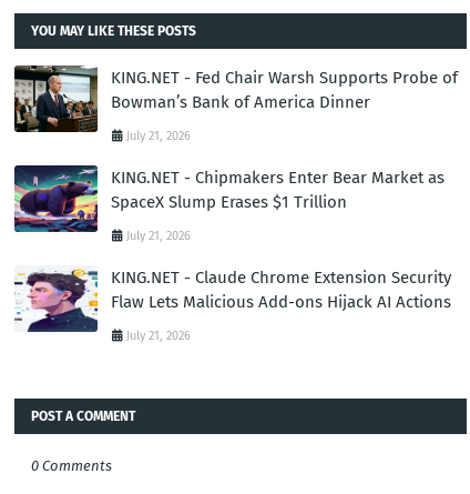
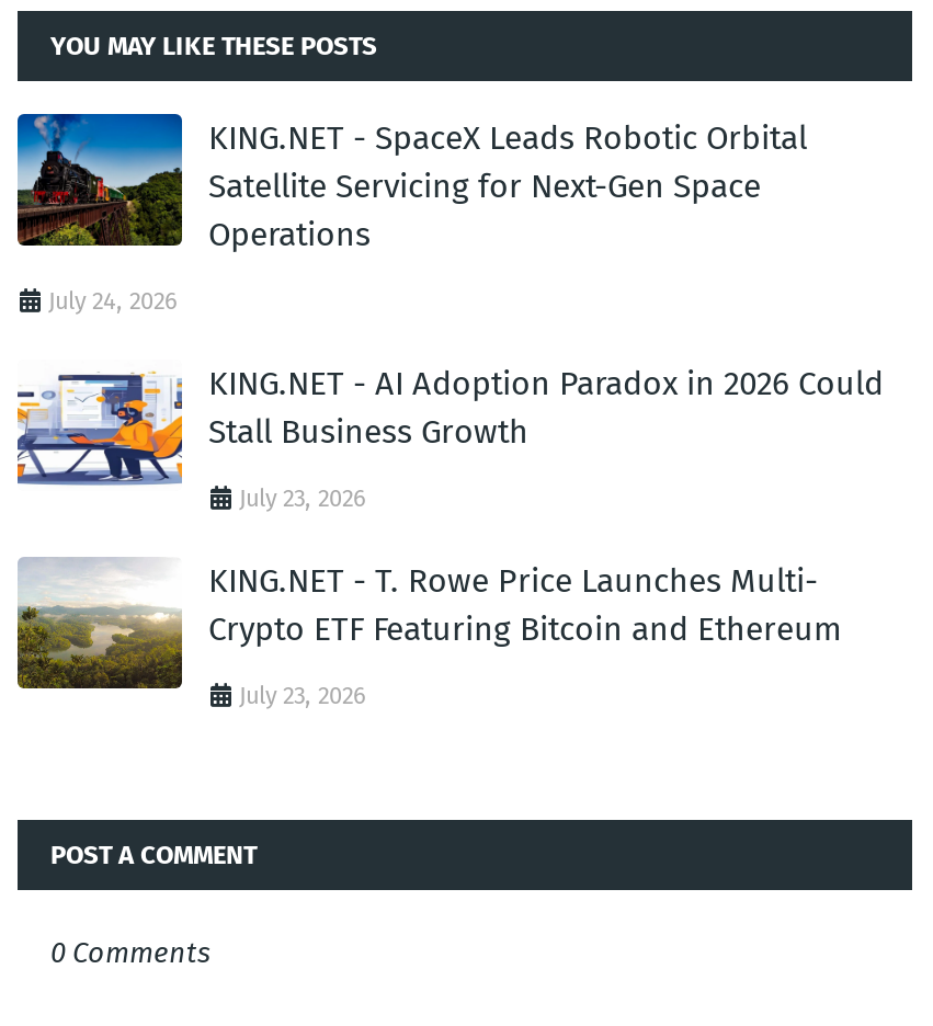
- [image]
- KING.NET - Fed Chair Warsh Supports Probe of
- Bowman’s Bank of America Dinner
+ [image]
+ KING.NET - SpaceX Leads Robotic Orbital
+ Satellite Servicing for Next-Gen Space
+ Operations

- July 21, 2026
+ July 24, 2026

- [image]
- KING.NET - Chipmakers Enter Bear Market as
- SpaceX Slump Erases $1 Trillion
+ [image]
+ KING.NET - AI Adoption Paradox in 2026 Could
+ Stall Business Growth

- July 21, 2026
+ July 23, 2026

- [image]
- KING.NET - Claude Chrome Extension Security
- Flaw Lets Malicious Add-ons Hijack AI Actions
+ [image]
+ KING.NET - T. Rowe Price Launches Multi-
+ Crypto ETF Featuring Bitcoin and Ethereum

- July 21, 2026
+ July 23, 2026
